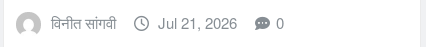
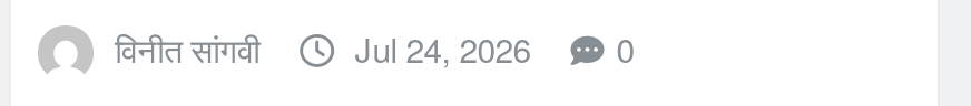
- Jul 21, 2026 0
+ Jul 24, 2026 0
